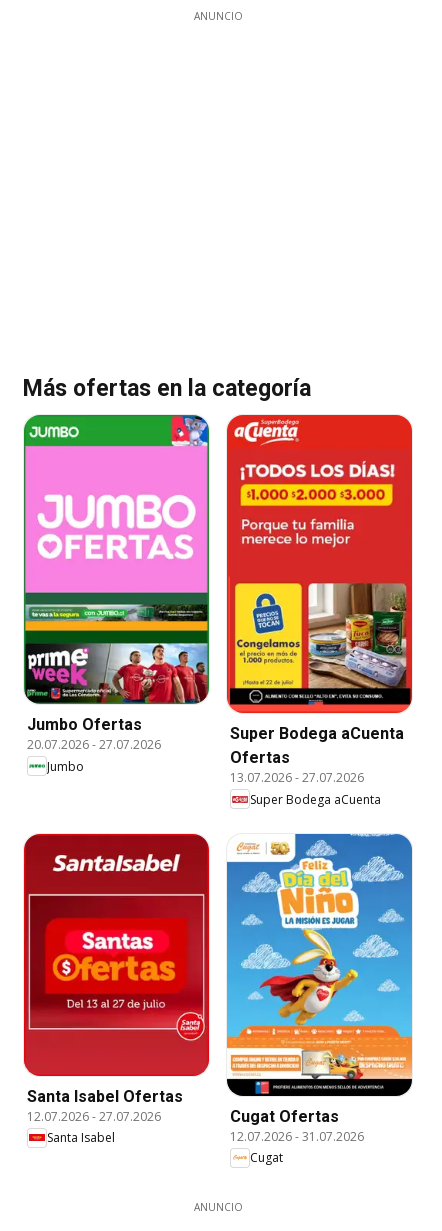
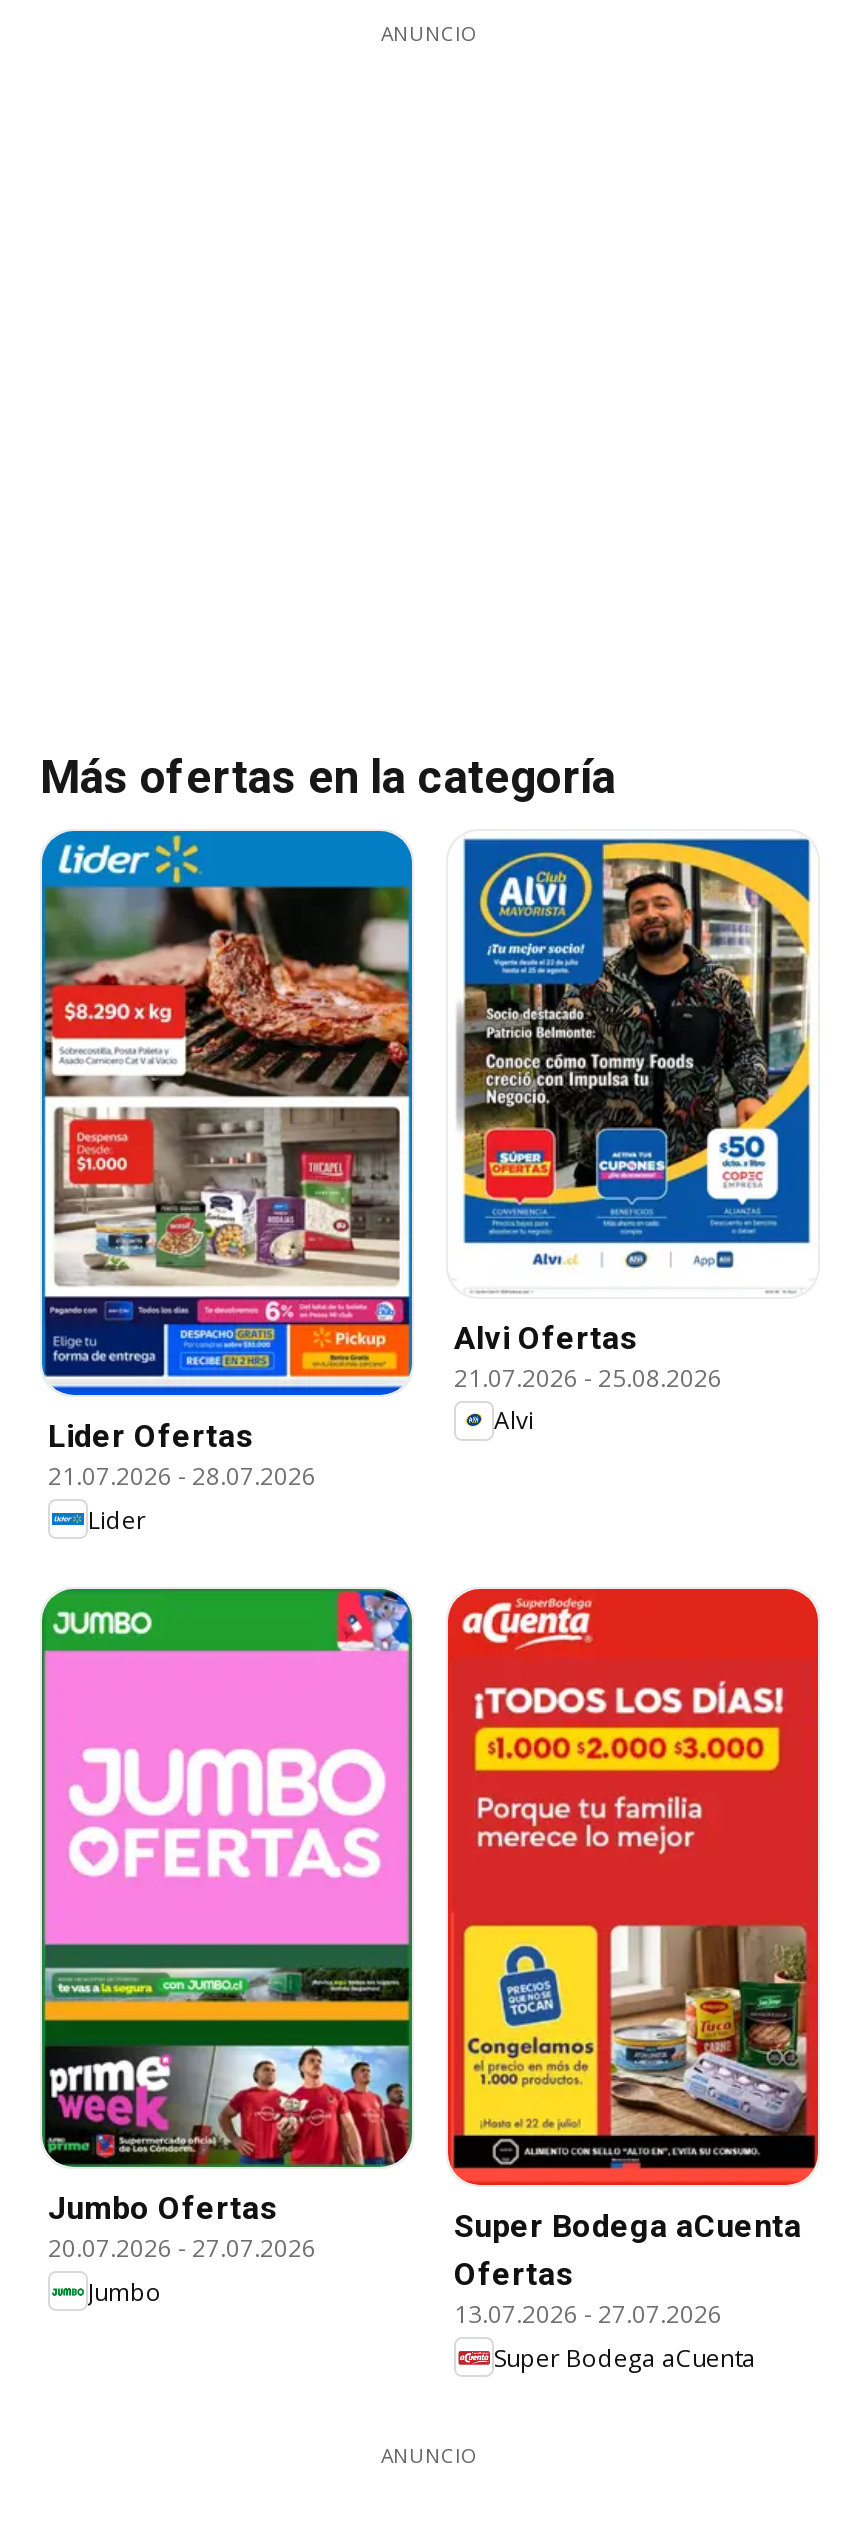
+ [image]
+ Lider Ofertas
+ 21.07.2026 - 28.07.2026
+ Lider

+ [image]
+ Alvi Ofertas
+ 21.07.2026 - 25.08.2026
+ Alvi

moved down: [image]

moved down: [image]

moved down: [image]

moved down: [image] | Jumbo Ofertas | 20.07.2026 - 27.07.2026 | Jumbo | Super Bodega aCuenta | Ofertas | 13.07.2026 - 27.07.2026 | Super Bodega aCuenta

- [image]
- Santa Isabel Ofertas
- 12.07.2026 - 27.07.2026
- Santa Isabel

- [image]
- Cugat Ofertas
- 12.07.2026 - 31.07.2026
- Cugat
